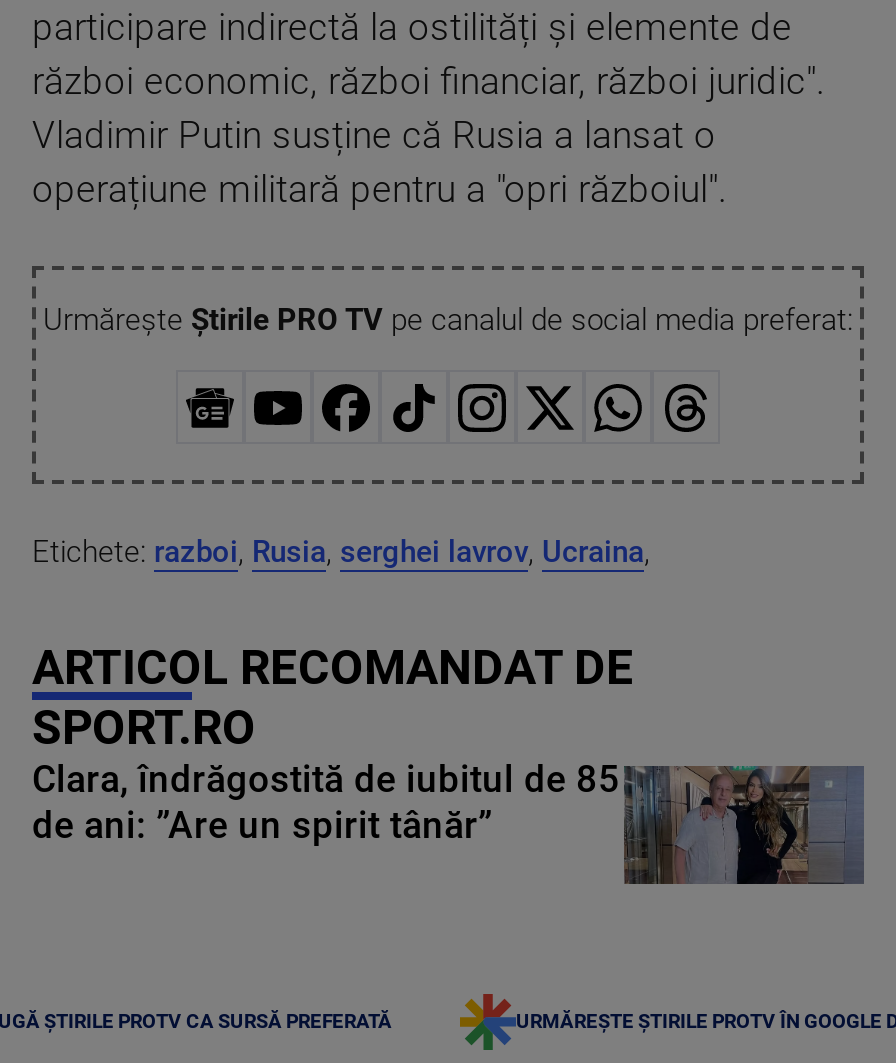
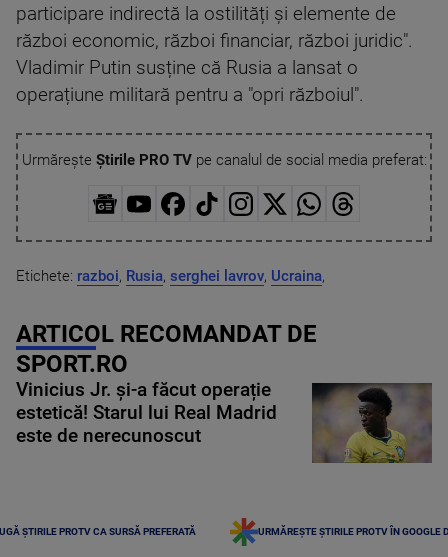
- [image]
- Clara, îndrăgostită de iubitul de 85
- de ani: ”Are un spirit tânăr”
+ [image]
+ Vinicius Jr. și-a făcut operație
+ estetică! Starul lui Real Madrid
+ este de nerecunoscut
